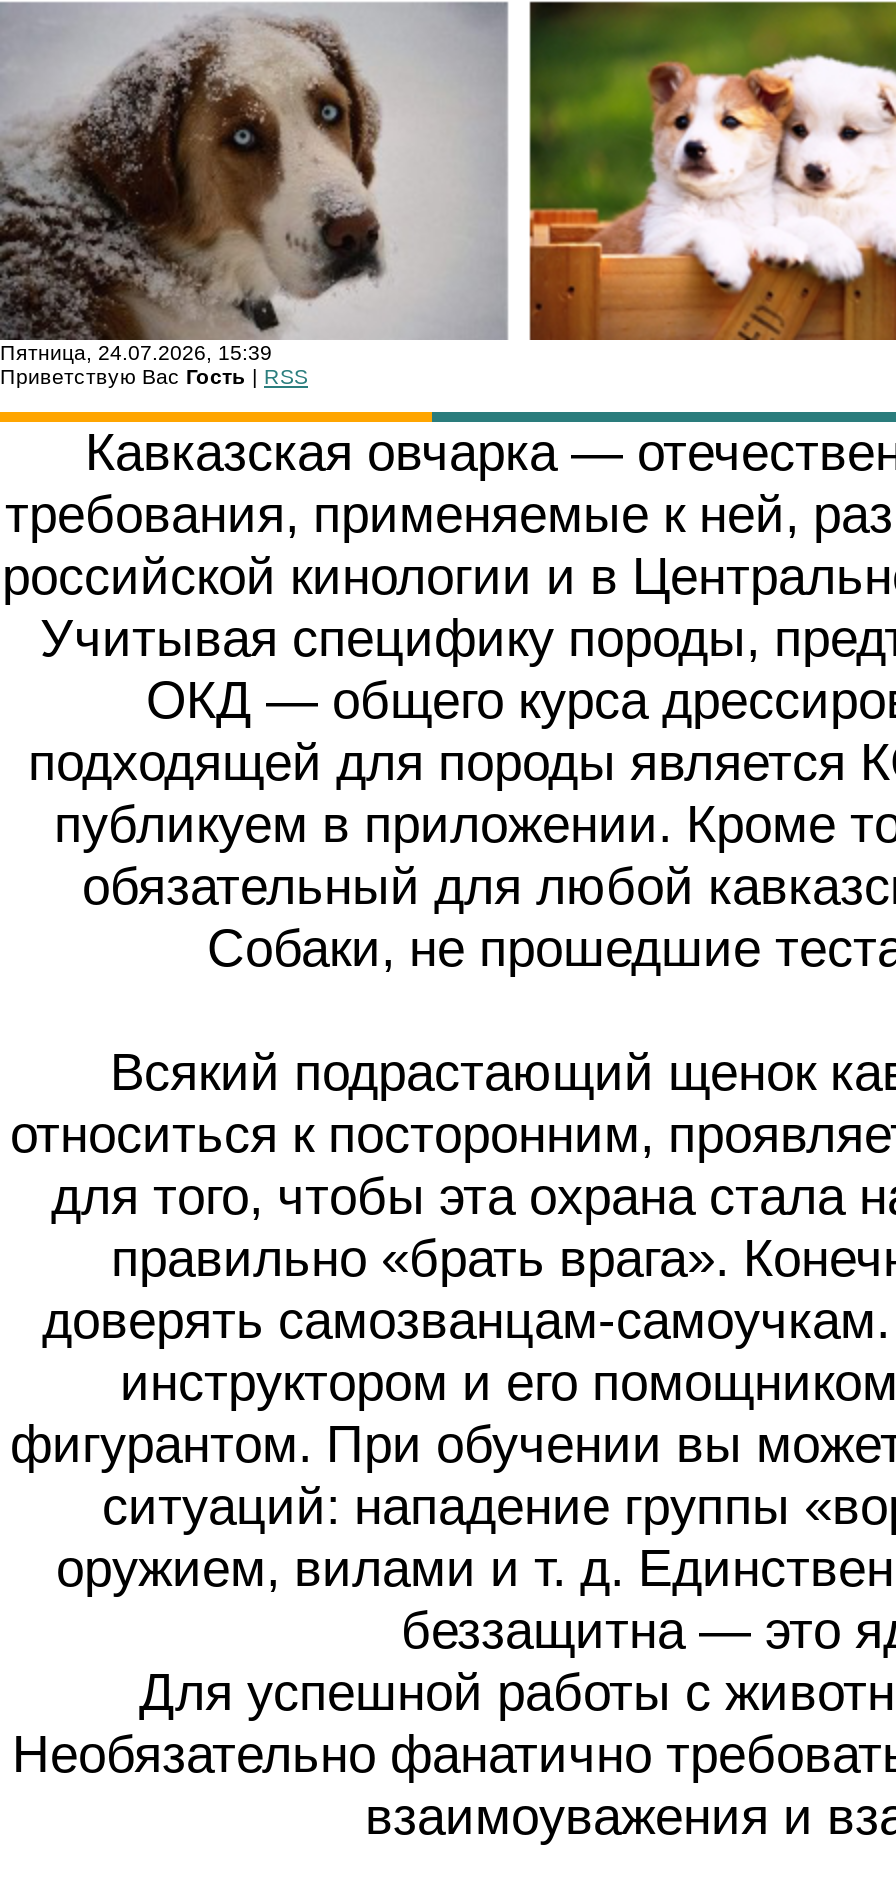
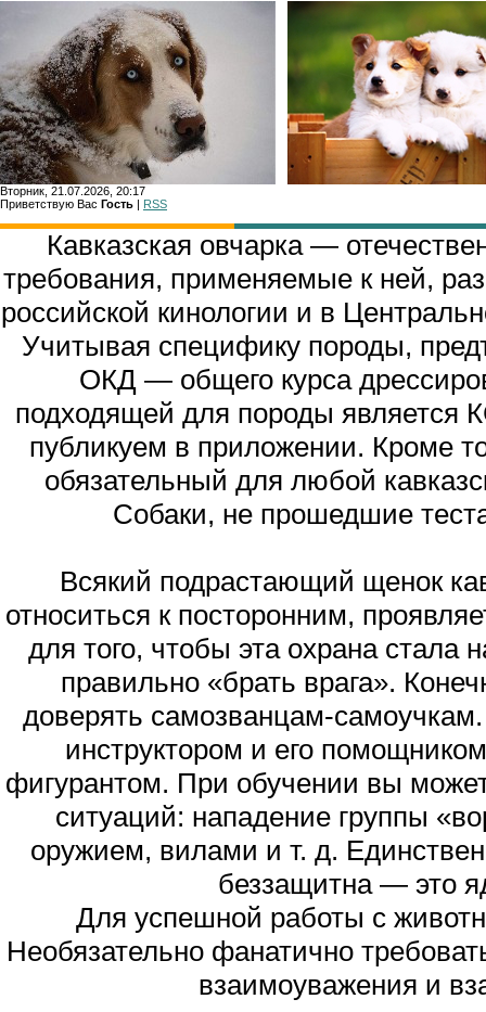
- Пятница, 24.07.2026, 15:39
+ Вторник, 21.07.2026, 20:17
